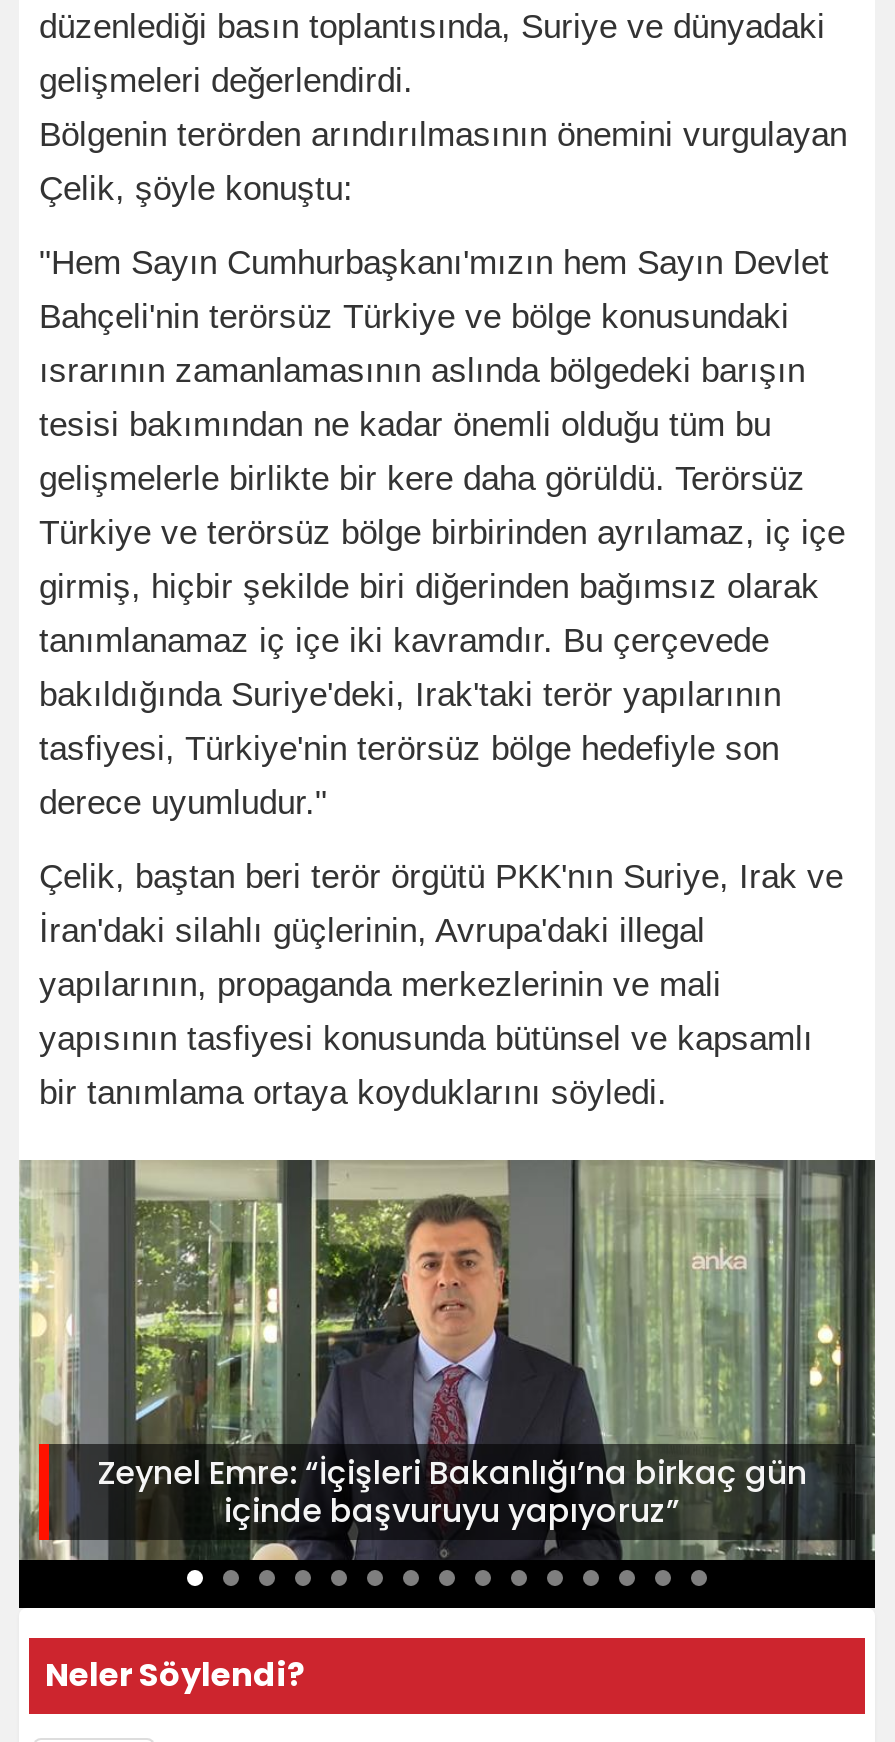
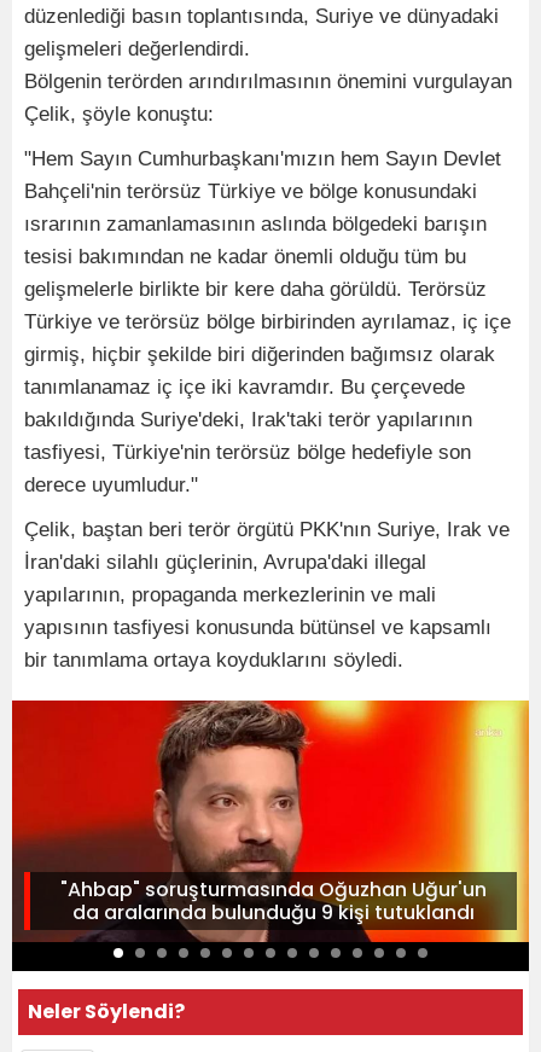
- [image]
- Zeynel Emre: “İçişleri Bakanlığı’na birkaç gün
- içinde başvuruyu yapıyoruz”
+ [image]
+ "Ahbap" soruşturmasında Oğuzhan Uğur'un
+ da aralarında bulunduğu 9 kişi tutuklandı
